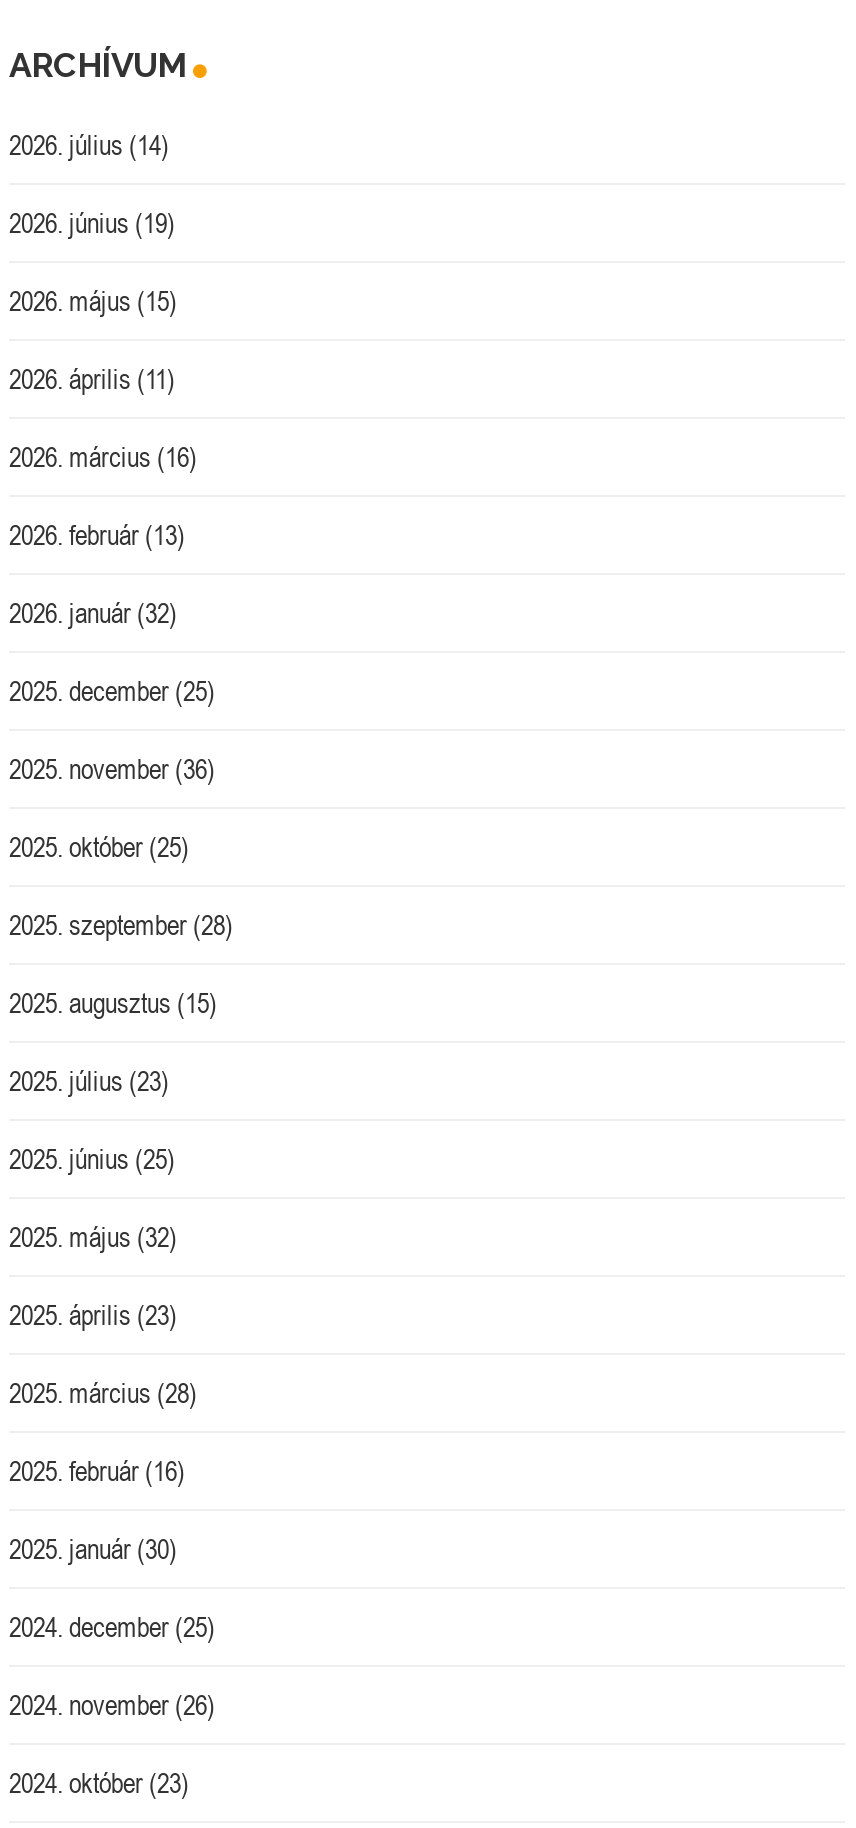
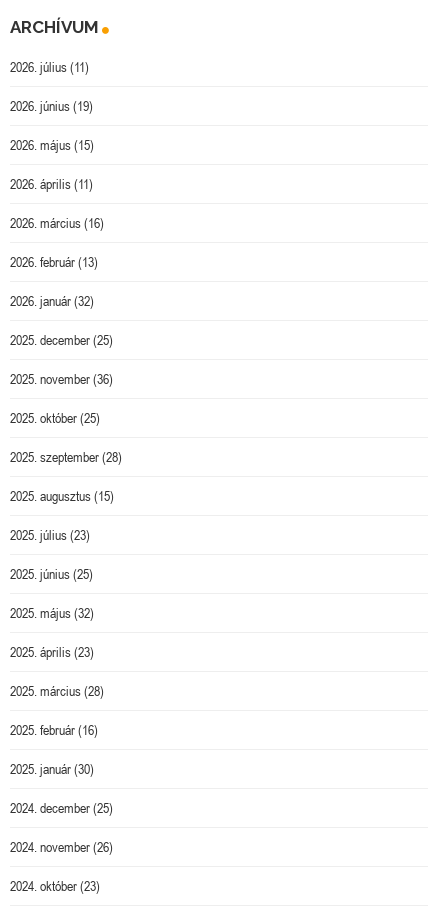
- 2026. július (14)
+ 2026. július (11)
